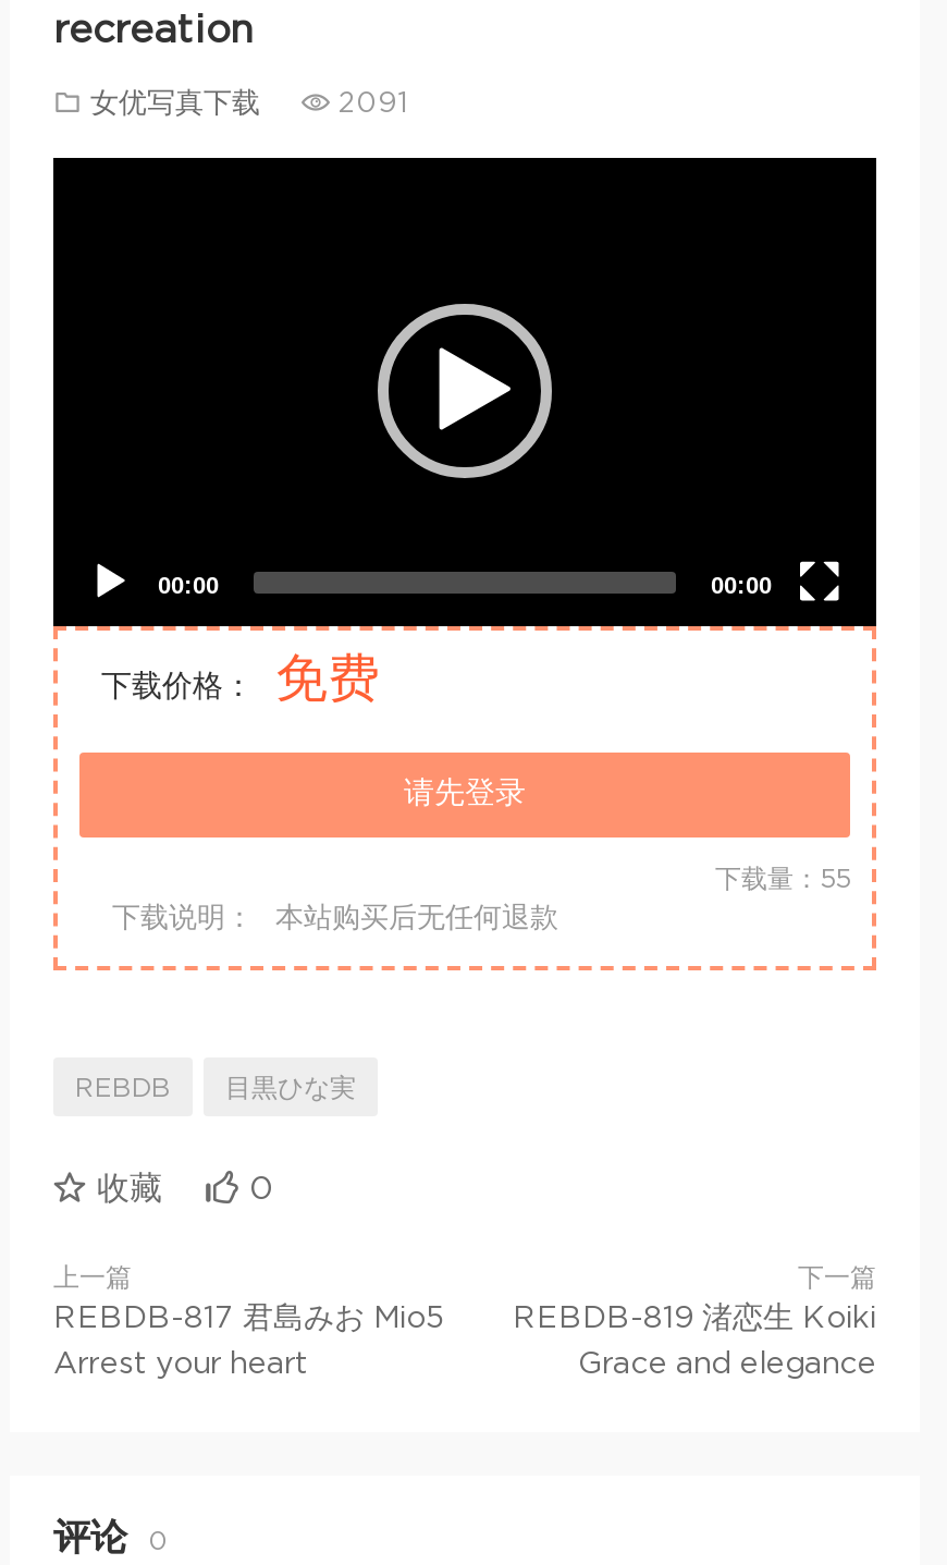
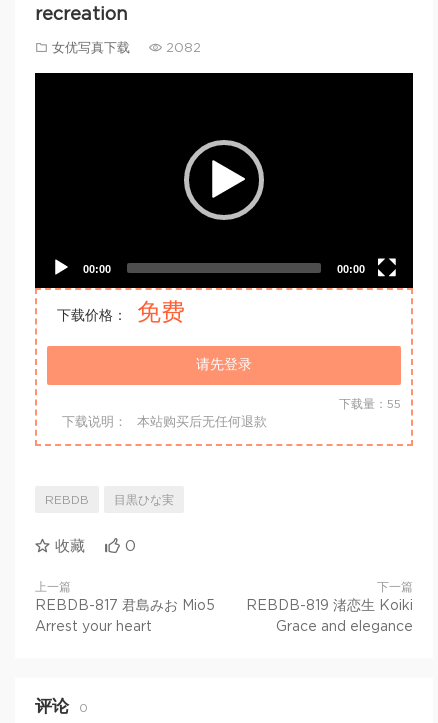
- 2091
+ 2082
